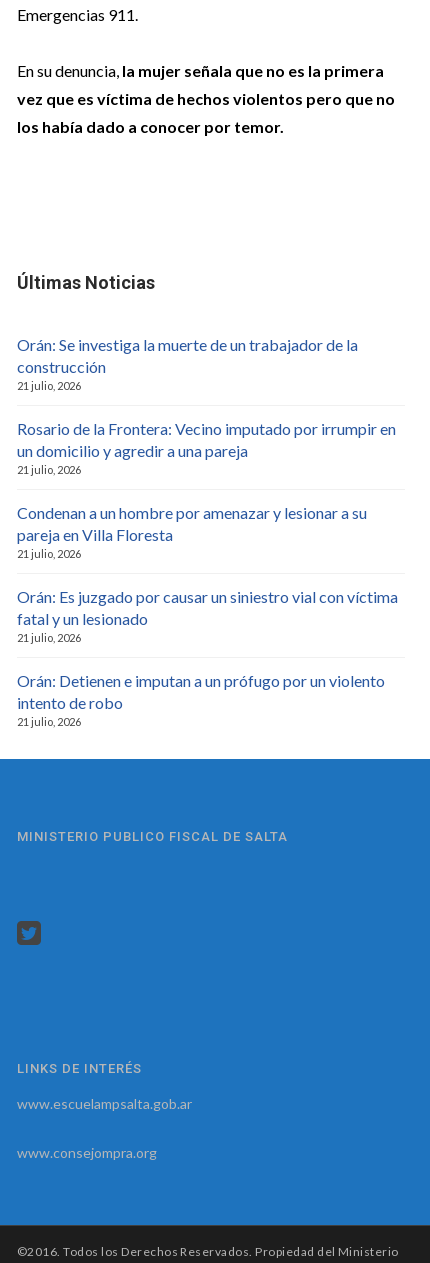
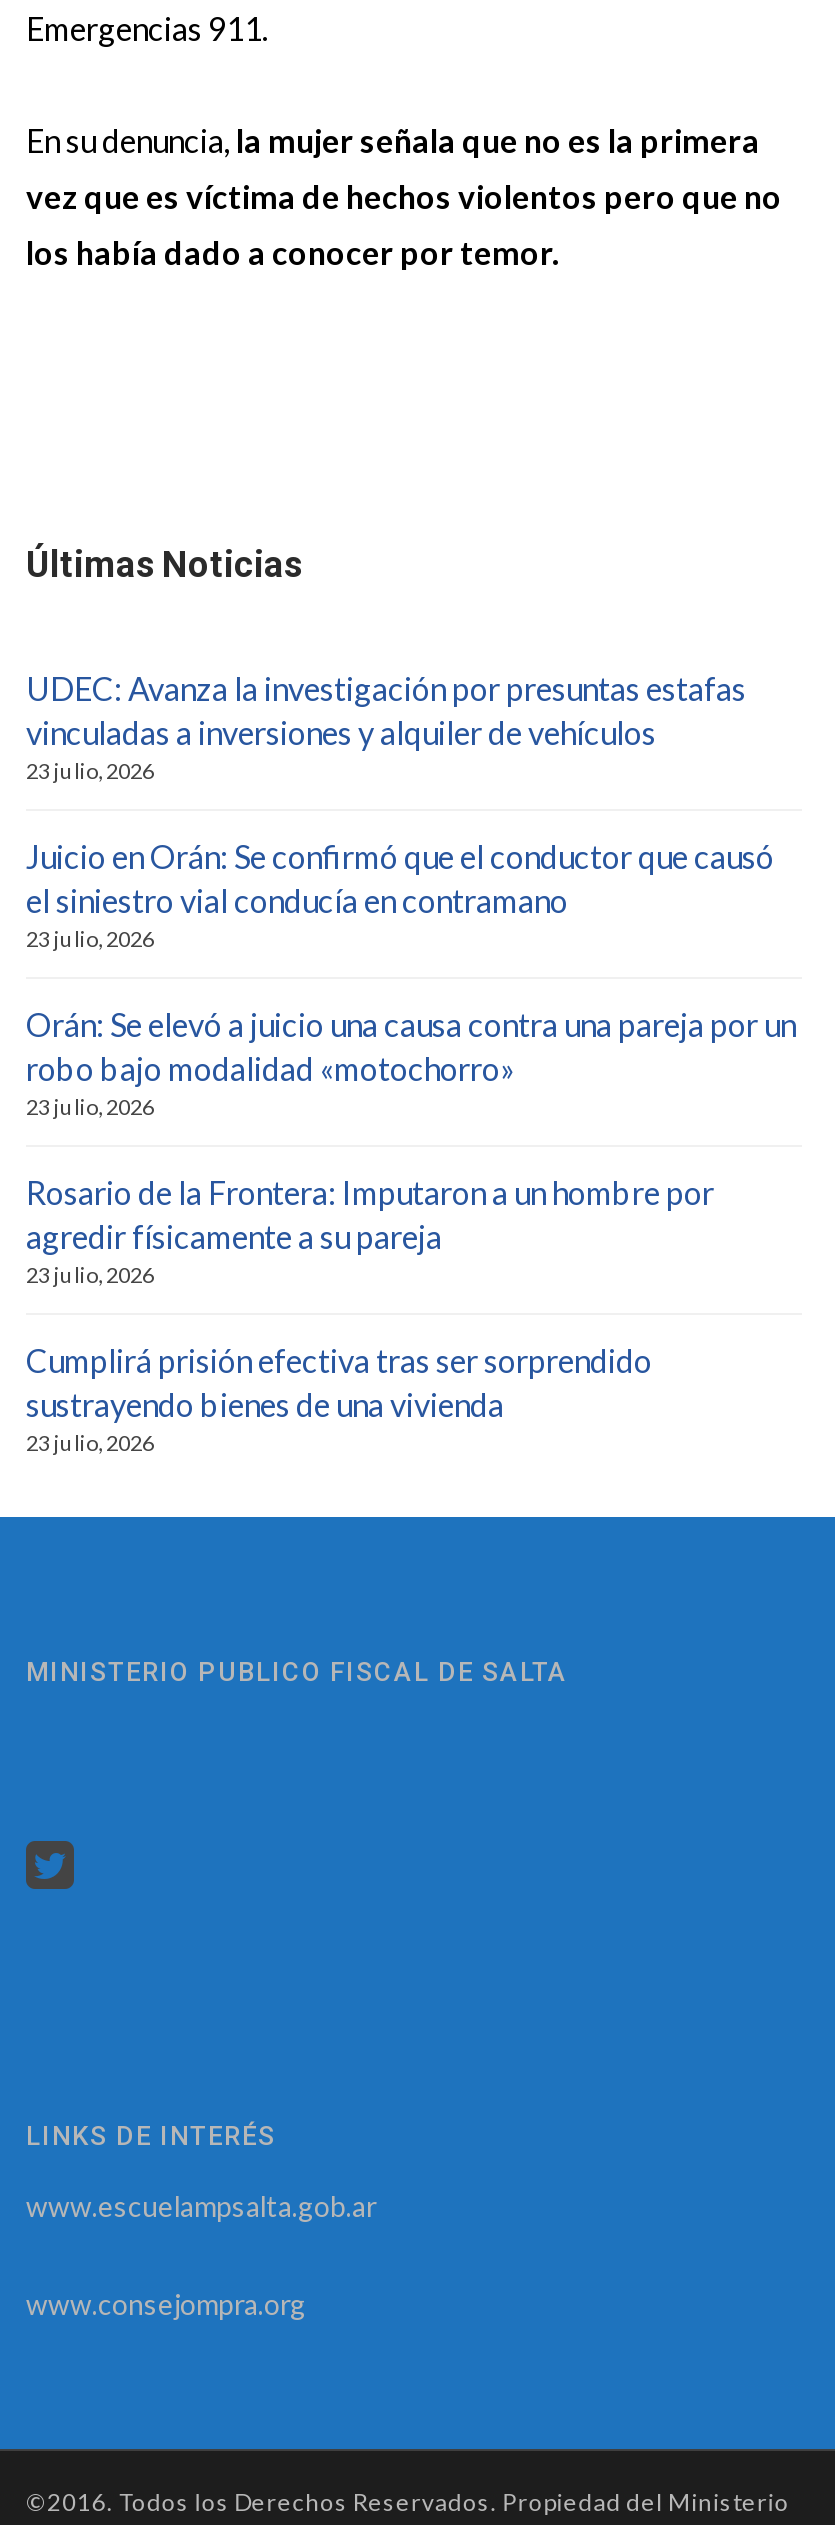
- Orán: Se investiga la muerte de un trabajador de la
- construcción
- 21 julio, 2026
+ UDEC: Avanza la investigación por presuntas estafas
+ vinculadas a inversiones y alquiler de vehículos
+ 23 julio, 2026

- Rosario de la Frontera: Vecino imputado por irrumpir en
- un domicilio y agredir a una pareja
- 21 julio, 2026
+ Juicio en Orán: Se confirmó que el conductor que causó
+ el siniestro vial conducía en contramano
+ 23 julio, 2026

- Condenan a un hombre por amenazar y lesionar a su
- pareja en Villa Floresta
- 21 julio, 2026
+ Orán: Se elevó a juicio una causa contra una pareja por un
+ robo bajo modalidad «motochorro»
+ 23 julio, 2026

- Orán: Es juzgado por causar un siniestro vial con víctima
- fatal y un lesionado
- 21 julio, 2026
+ Rosario de la Frontera: Imputaron a un hombre por
+ agredir físicamente a su pareja
+ 23 julio, 2026

- Orán: Detienen e imputan a un prófugo por un violento
- intento de robo
- 21 julio, 2026
+ Cumplirá prisión efectiva tras ser sorprendido
+ sustrayendo bienes de una vivienda
+ 23 julio, 2026
